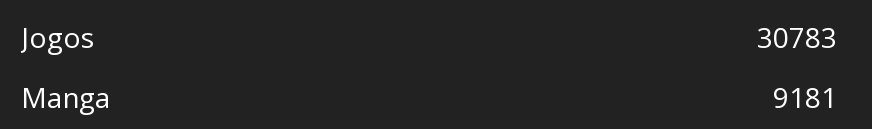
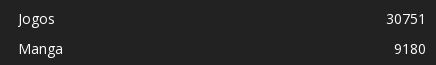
- 30783
+ 30751

- 9181
+ 9180
